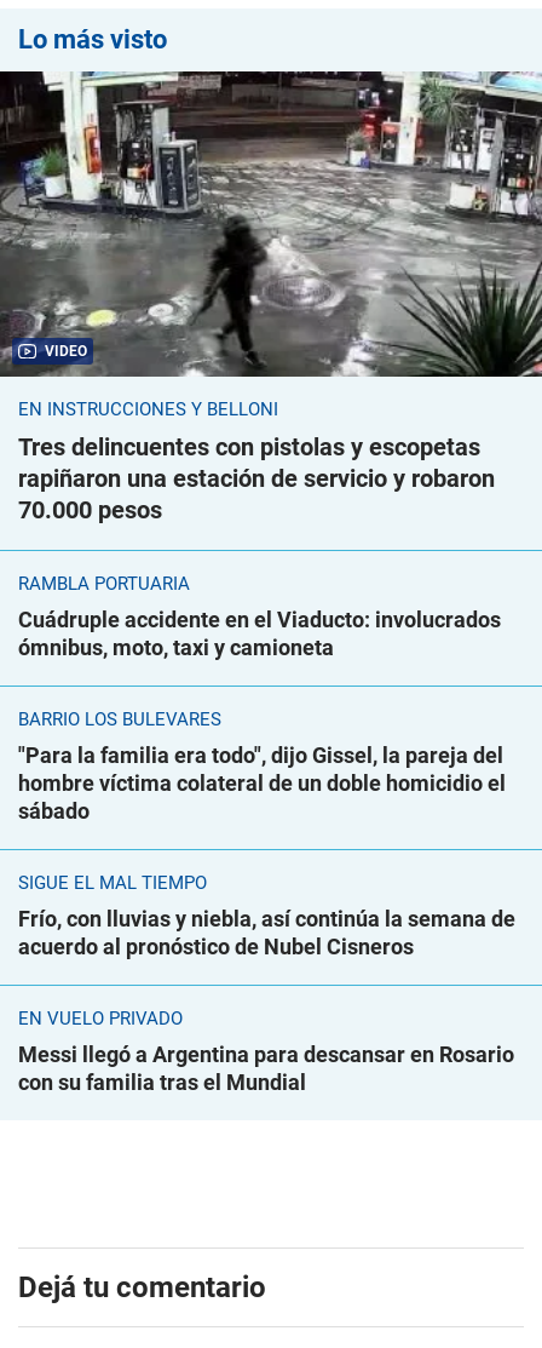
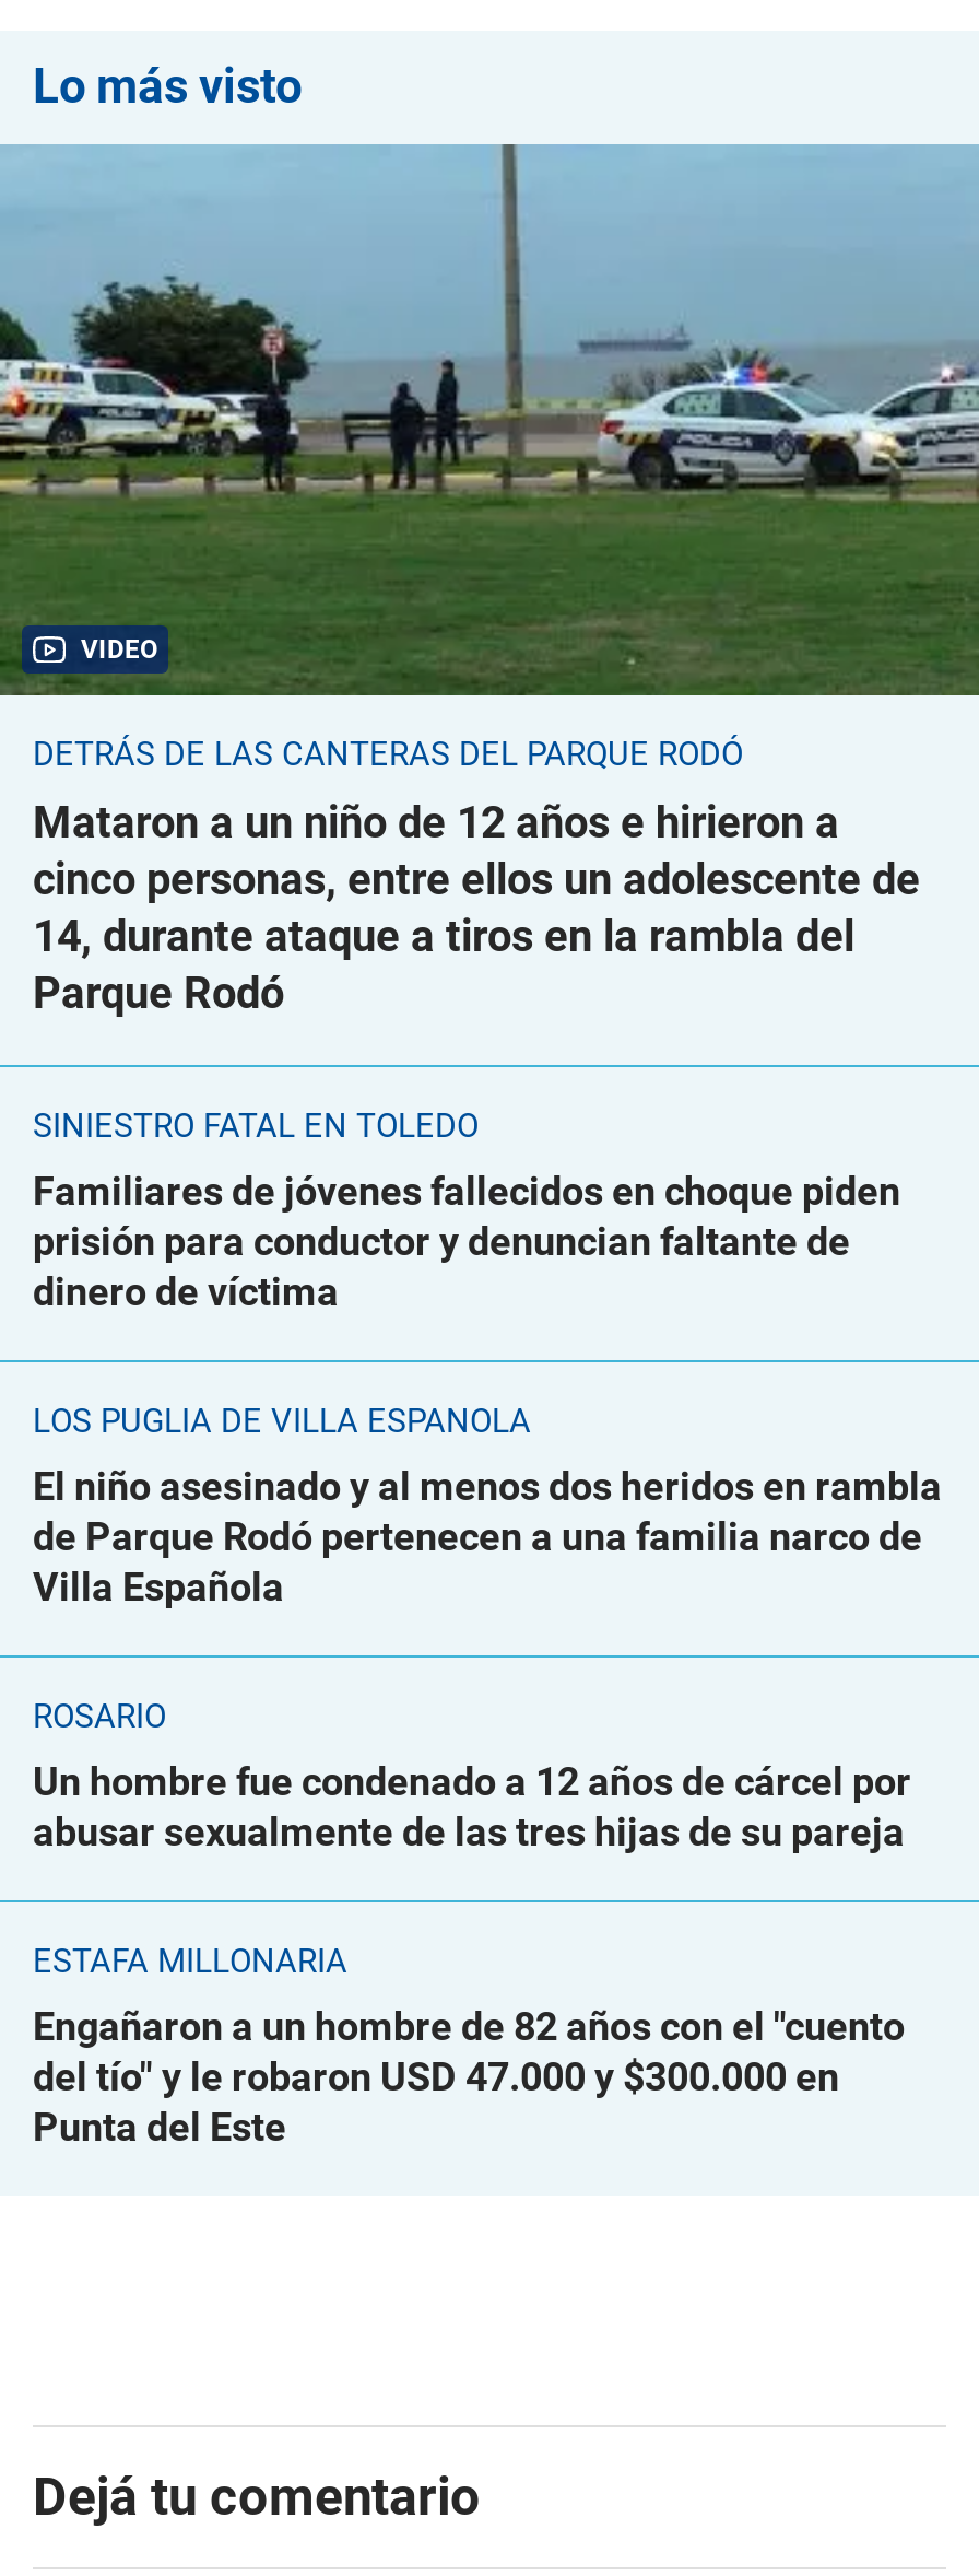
- [image]
- EN INSTRUCCIONES Y BELLONI
- Tres delincuentes con pistolas y escopetas
- rapiñaron una estación de servicio y robaron
- 70.000 pesos
+ [image]
+ DETRÁS DE LAS CANTERAS DEL PARQUE RODÓ
+ Mataron a un niño de 12 años e hirieron a
+ cinco personas, entre ellos un adolescente de
+ 14, durante ataque a tiros en la rambla del
+ Parque Rodó

- RAMBLA PORTUARIA
+ SINIESTRO FATAL EN TOLEDO

- Cuádruple accidente en el Viaducto: involucrados
- ómnibus, moto, taxi y camioneta
+ Familiares de jóvenes fallecidos en choque piden
+ prisión para conductor y denuncian faltante de
+ dinero de víctima

- BARRIO LOS BULEVARES
+ LOS PUGLIA DE VILLA ESPAÑOLA

- "Para la familia era todo", dijo Gissel, la pareja del
- hombre víctima colateral de un doble homicidio el
- sábado
+ El niño asesinado y al menos dos heridos en rambla
+ de Parque Rodó pertenecen a una familia narco de
+ Villa Española

- SIGUE EL MAL TIEMPO
+ ROSARIO

- Frío, con lluvias y niebla, así continúa la semana de
- acuerdo al pronóstico de Nubel Cisneros
+ Un hombre fue condenado a 12 años de cárcel por
+ abusar sexualmente de las tres hijas de su pareja

- EN VUELO PRIVADO
+ ESTAFA MILLONARIA

- Messi llegó a Argentina para descansar en Rosario
- con su familia tras el Mundial
+ Engañaron a un hombre de 82 años con el "cuento
+ del tío" y le robaron USD 47.000 y $300.000 en
+ Punta del Este
